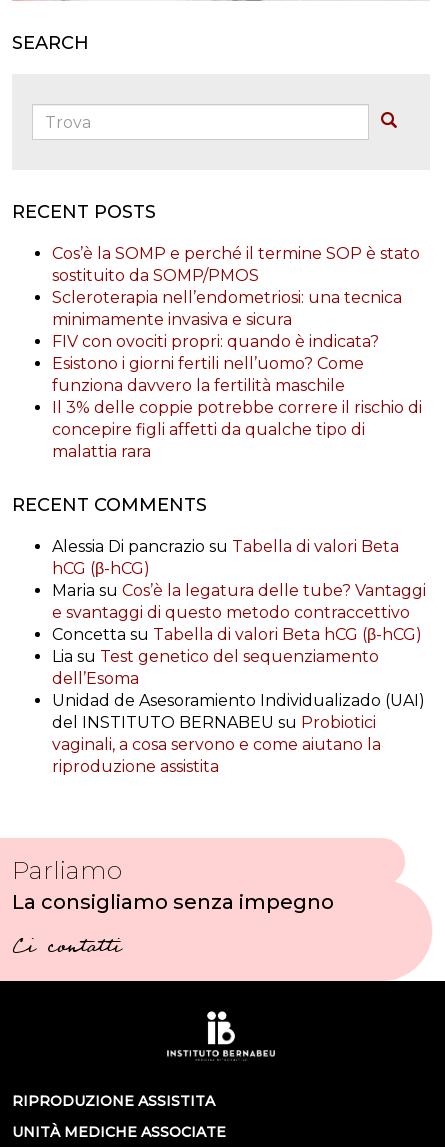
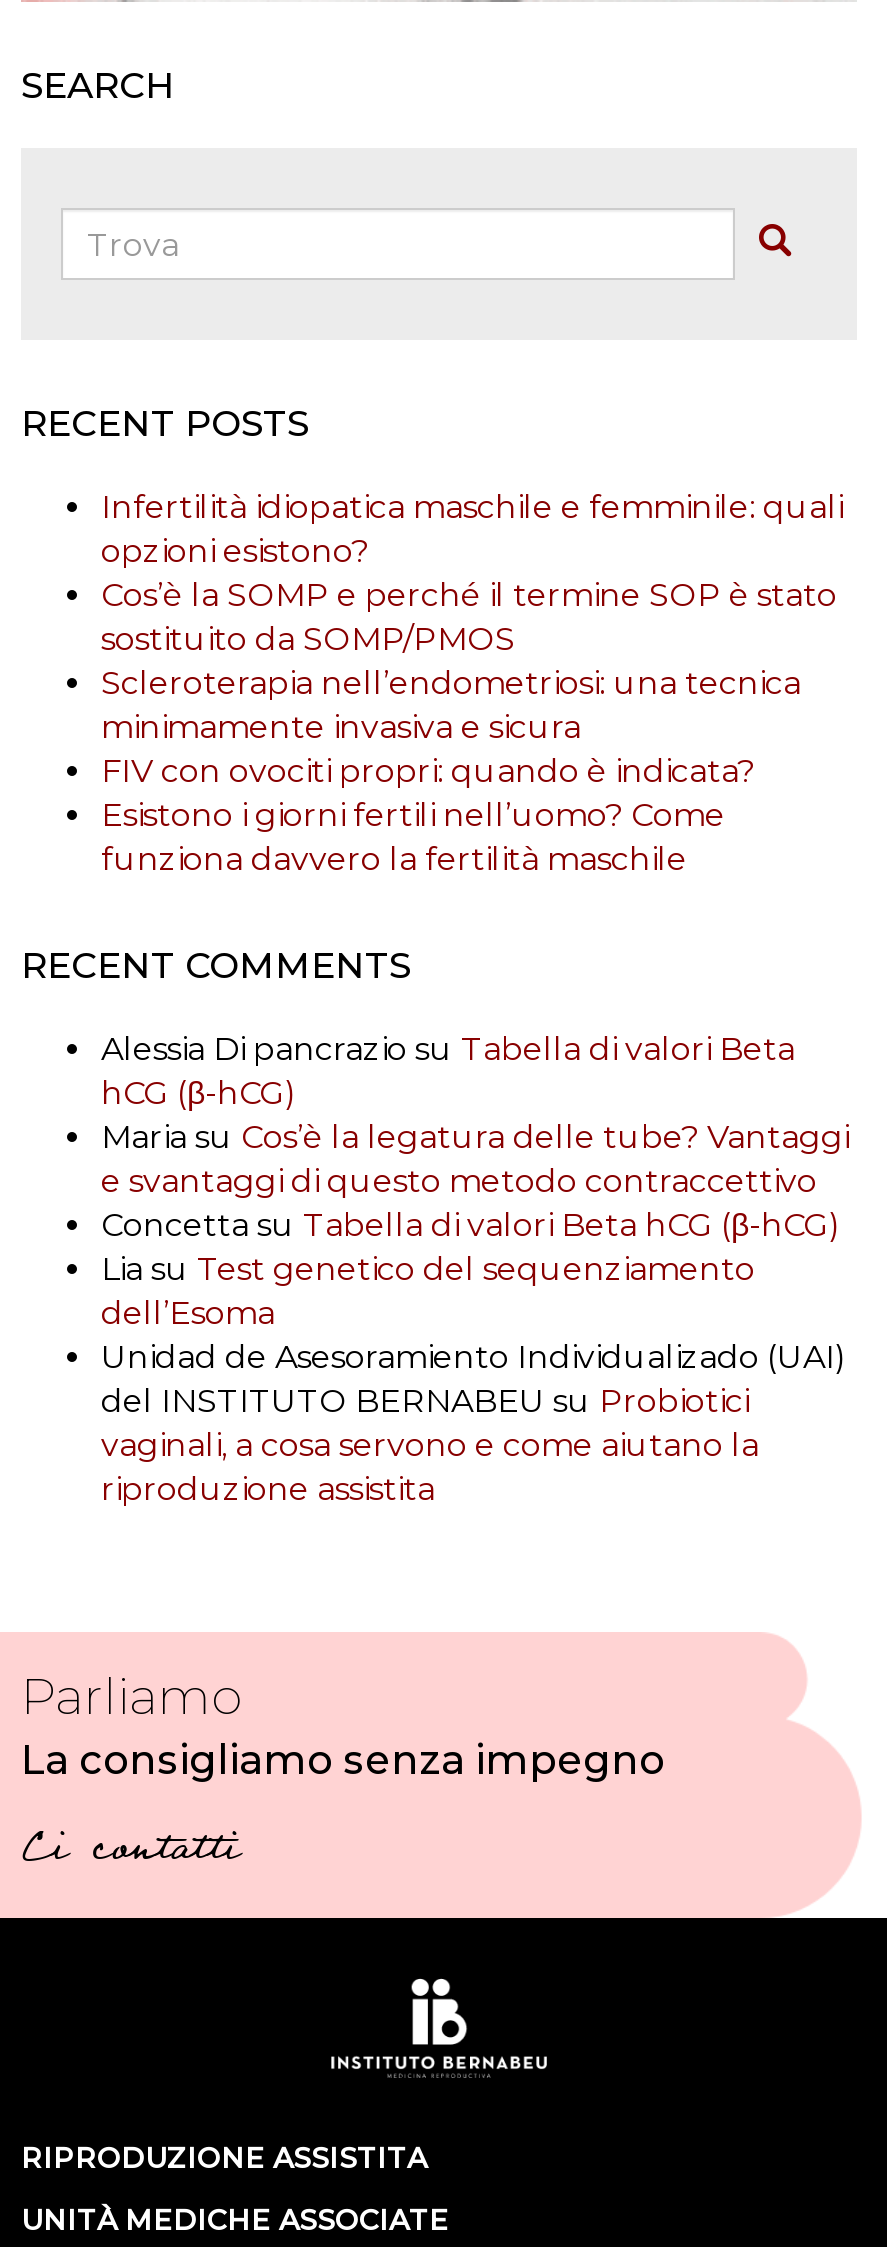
+ Infertilità idiopatica maschile e femminile: quali
+ opzioni esistono?

moved down: Cos’è la SOMP e perché il termine SOP è stato | sostituito da SOMP/PMOS | Scleroterapia nell’endometriosi: una tecnica | minimamente invasiva e sicura | FIV con ovociti propri: quando è indicata? | Esistono i giorni fertili nell’uomo? Come | funziona davvero la fertilità maschile

- Il 3% delle coppie potrebbe correre il rischio di
- concepire figli affetti da qualche tipo di
- malattia rara
